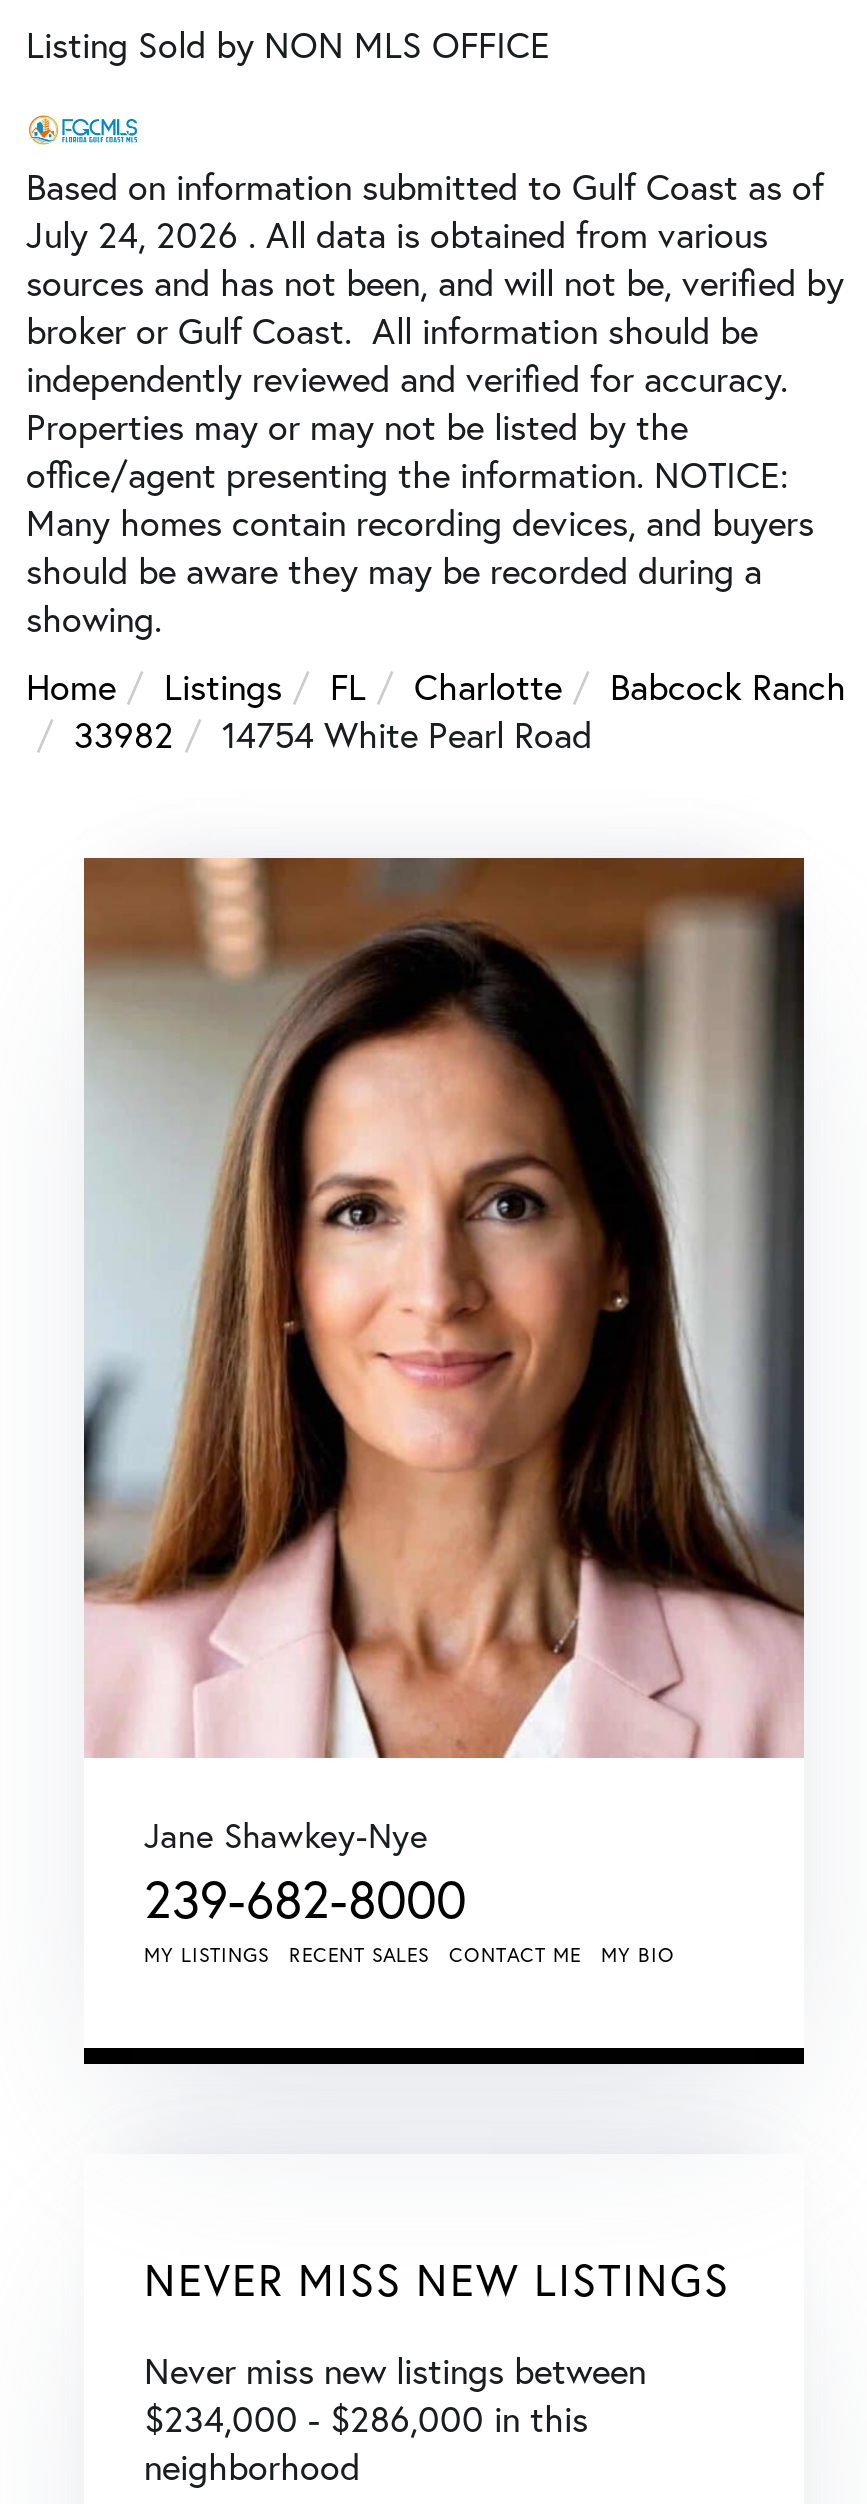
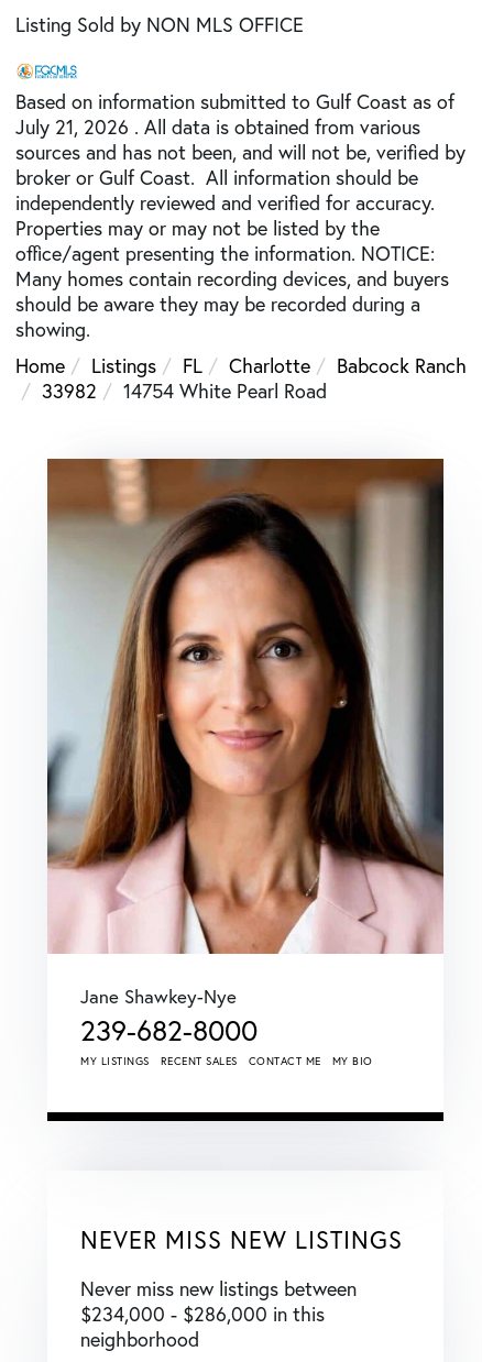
- July 24, 2026 . All data is obtained from various
+ July 21, 2026 . All data is obtained from various
